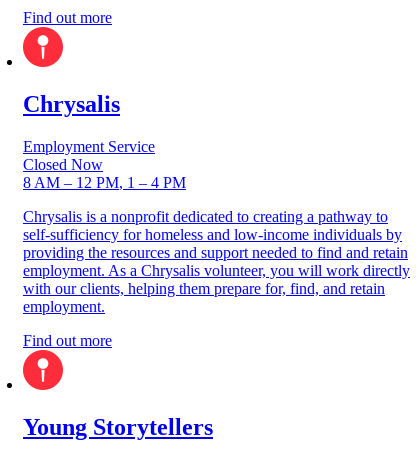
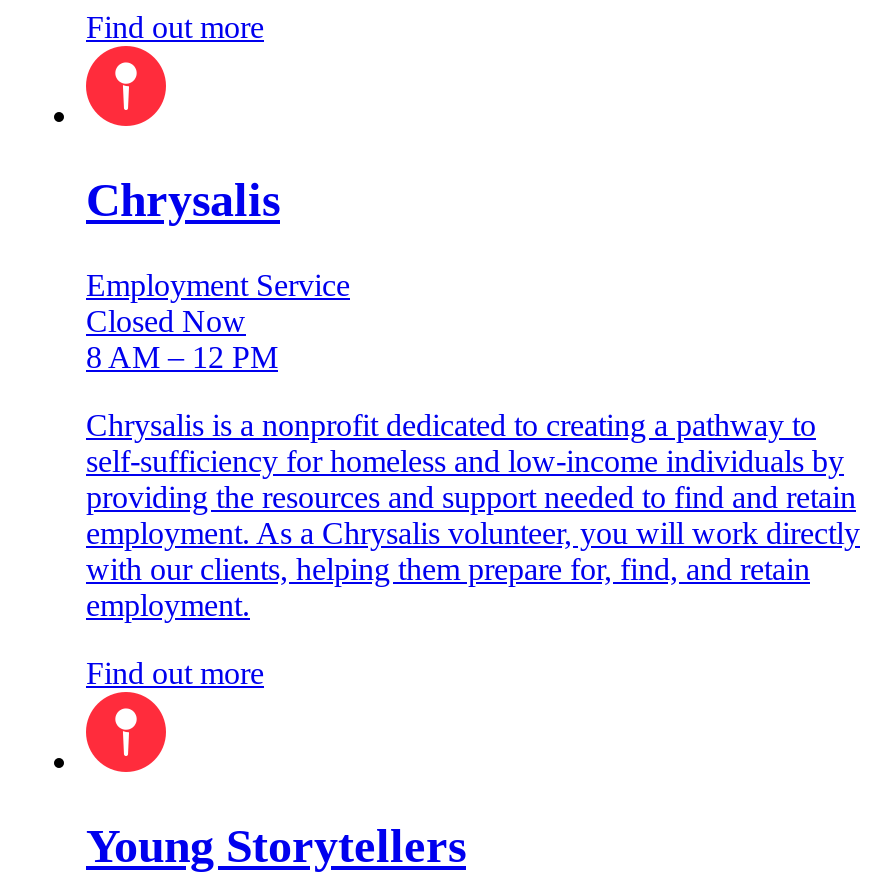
- 8 AM – 12 PM, 1 – 4 PM
+ 8 AM – 12 PM
